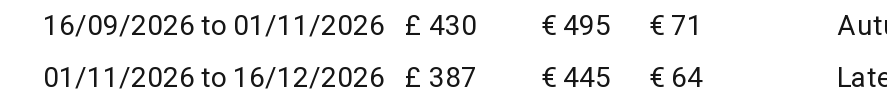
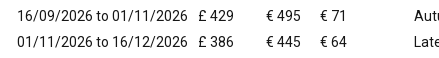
- 16/09/2026 to 01/11/2026 £ 430 € 495 € 71
+ 16/09/2026 to 01/11/2026 £ 429 € 495 € 71

- 01/11/2026 to 16/12/2026 £ 387 € 445 € 64
+ 01/11/2026 to 16/12/2026 £ 386 € 445 € 64
